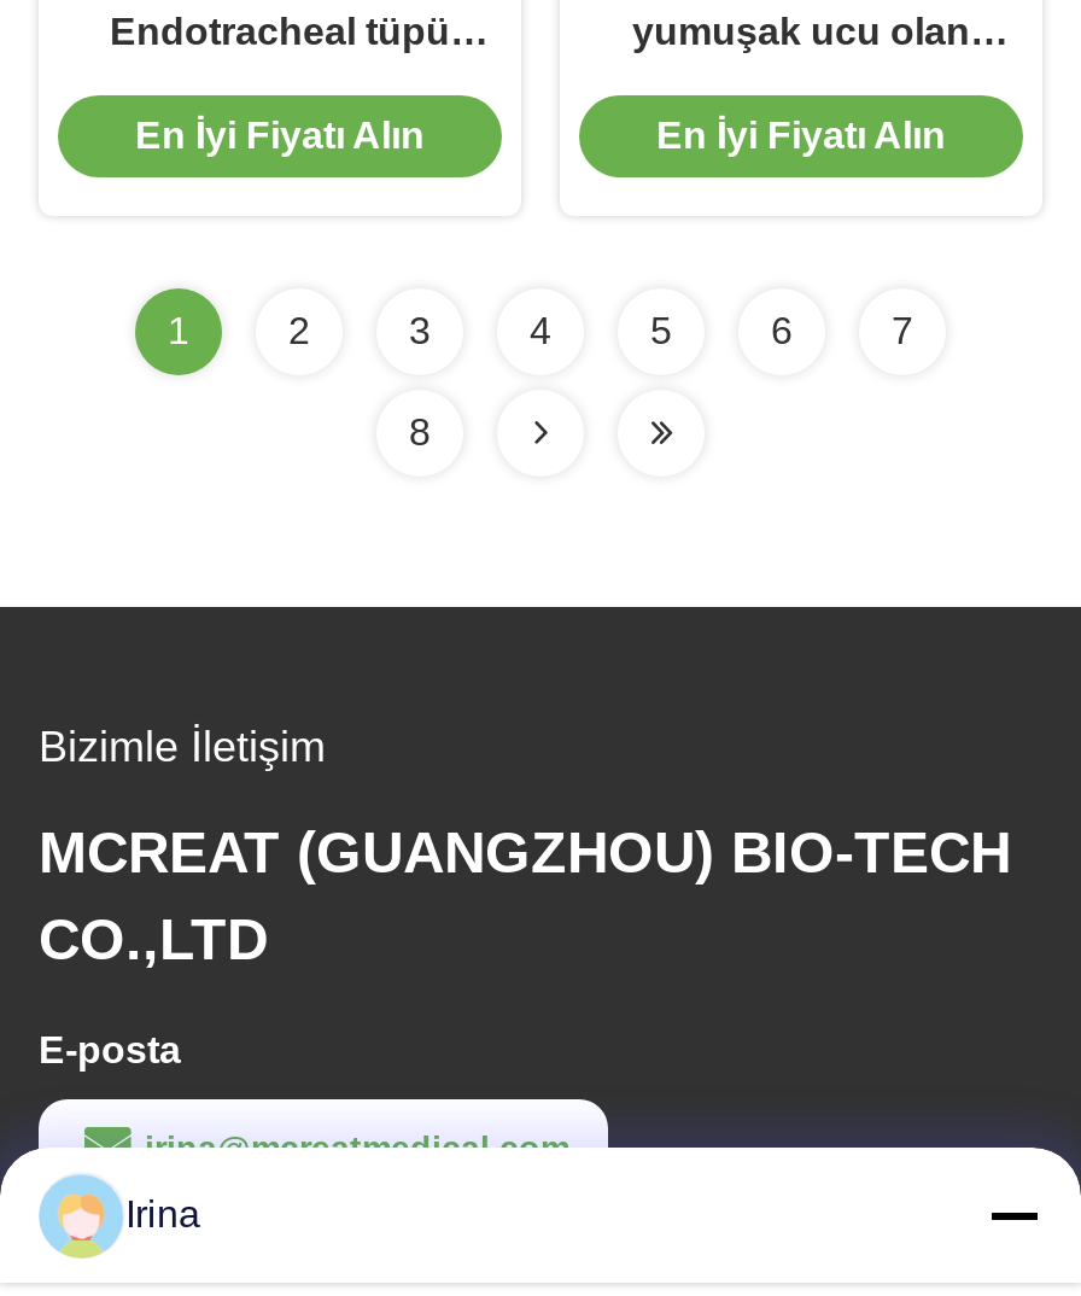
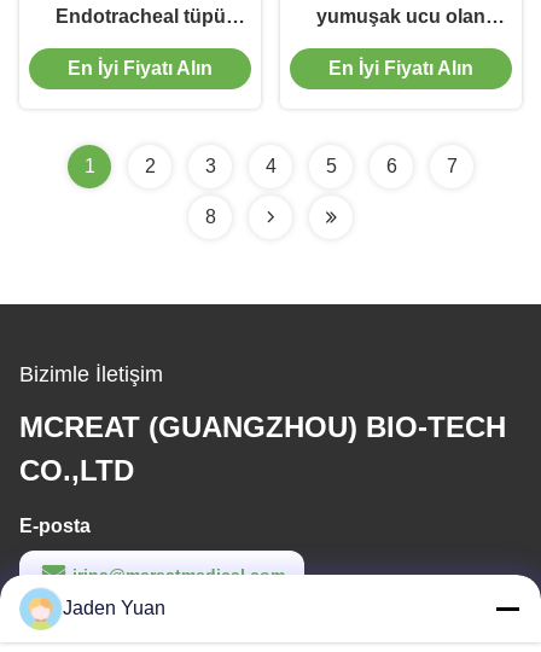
- Irina
+ Jaden Yuan
